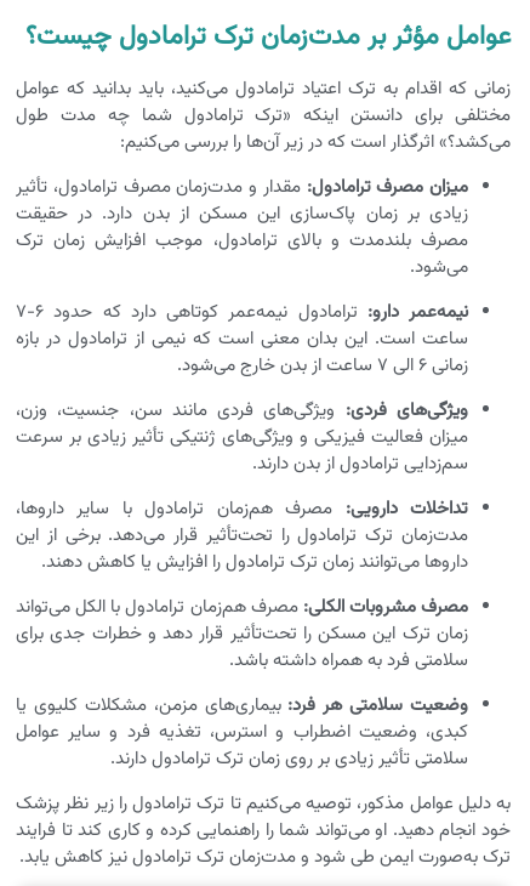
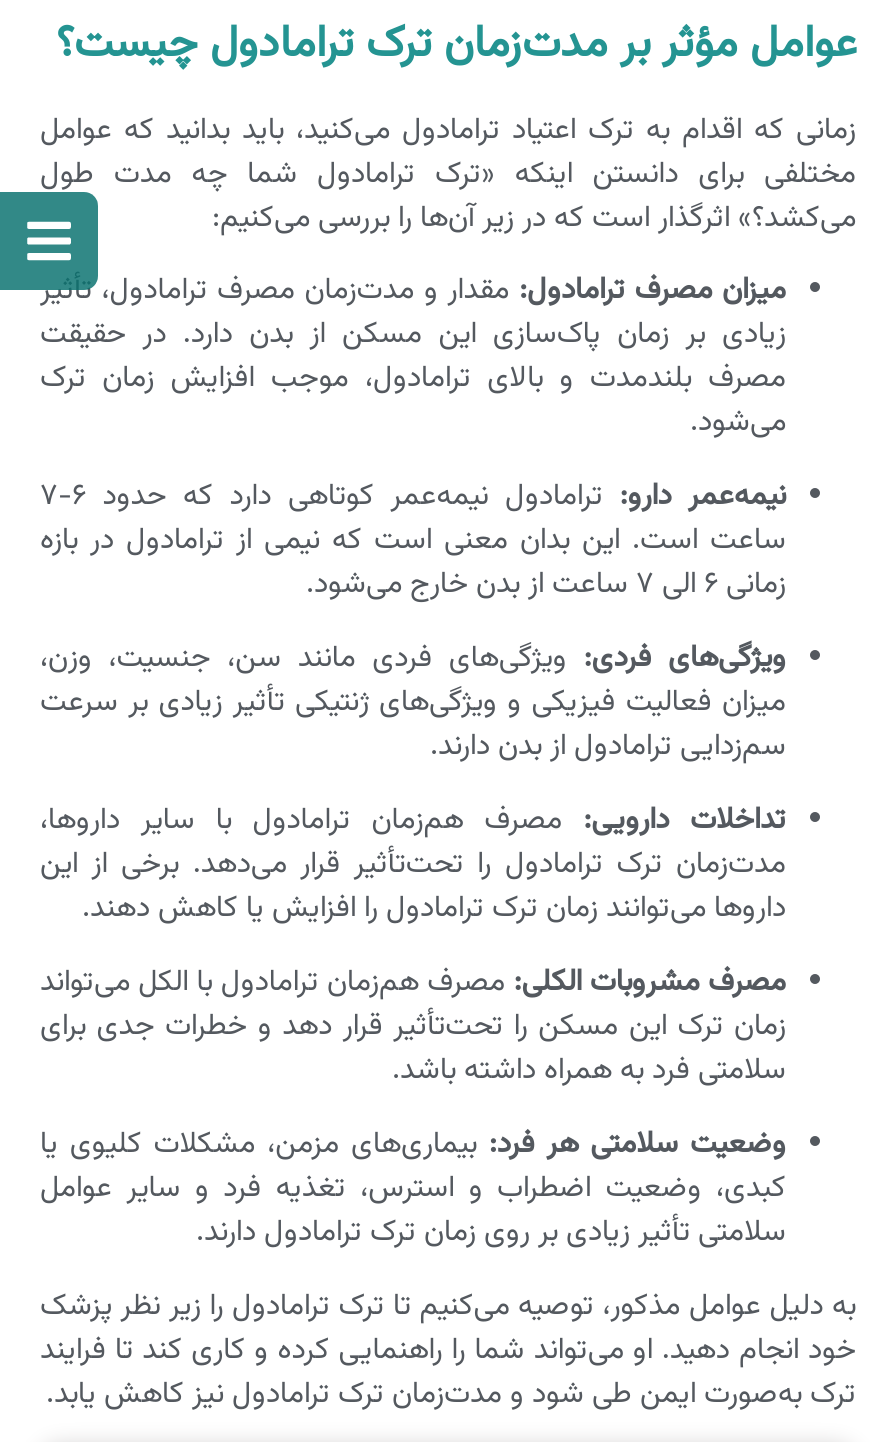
+ [image]
